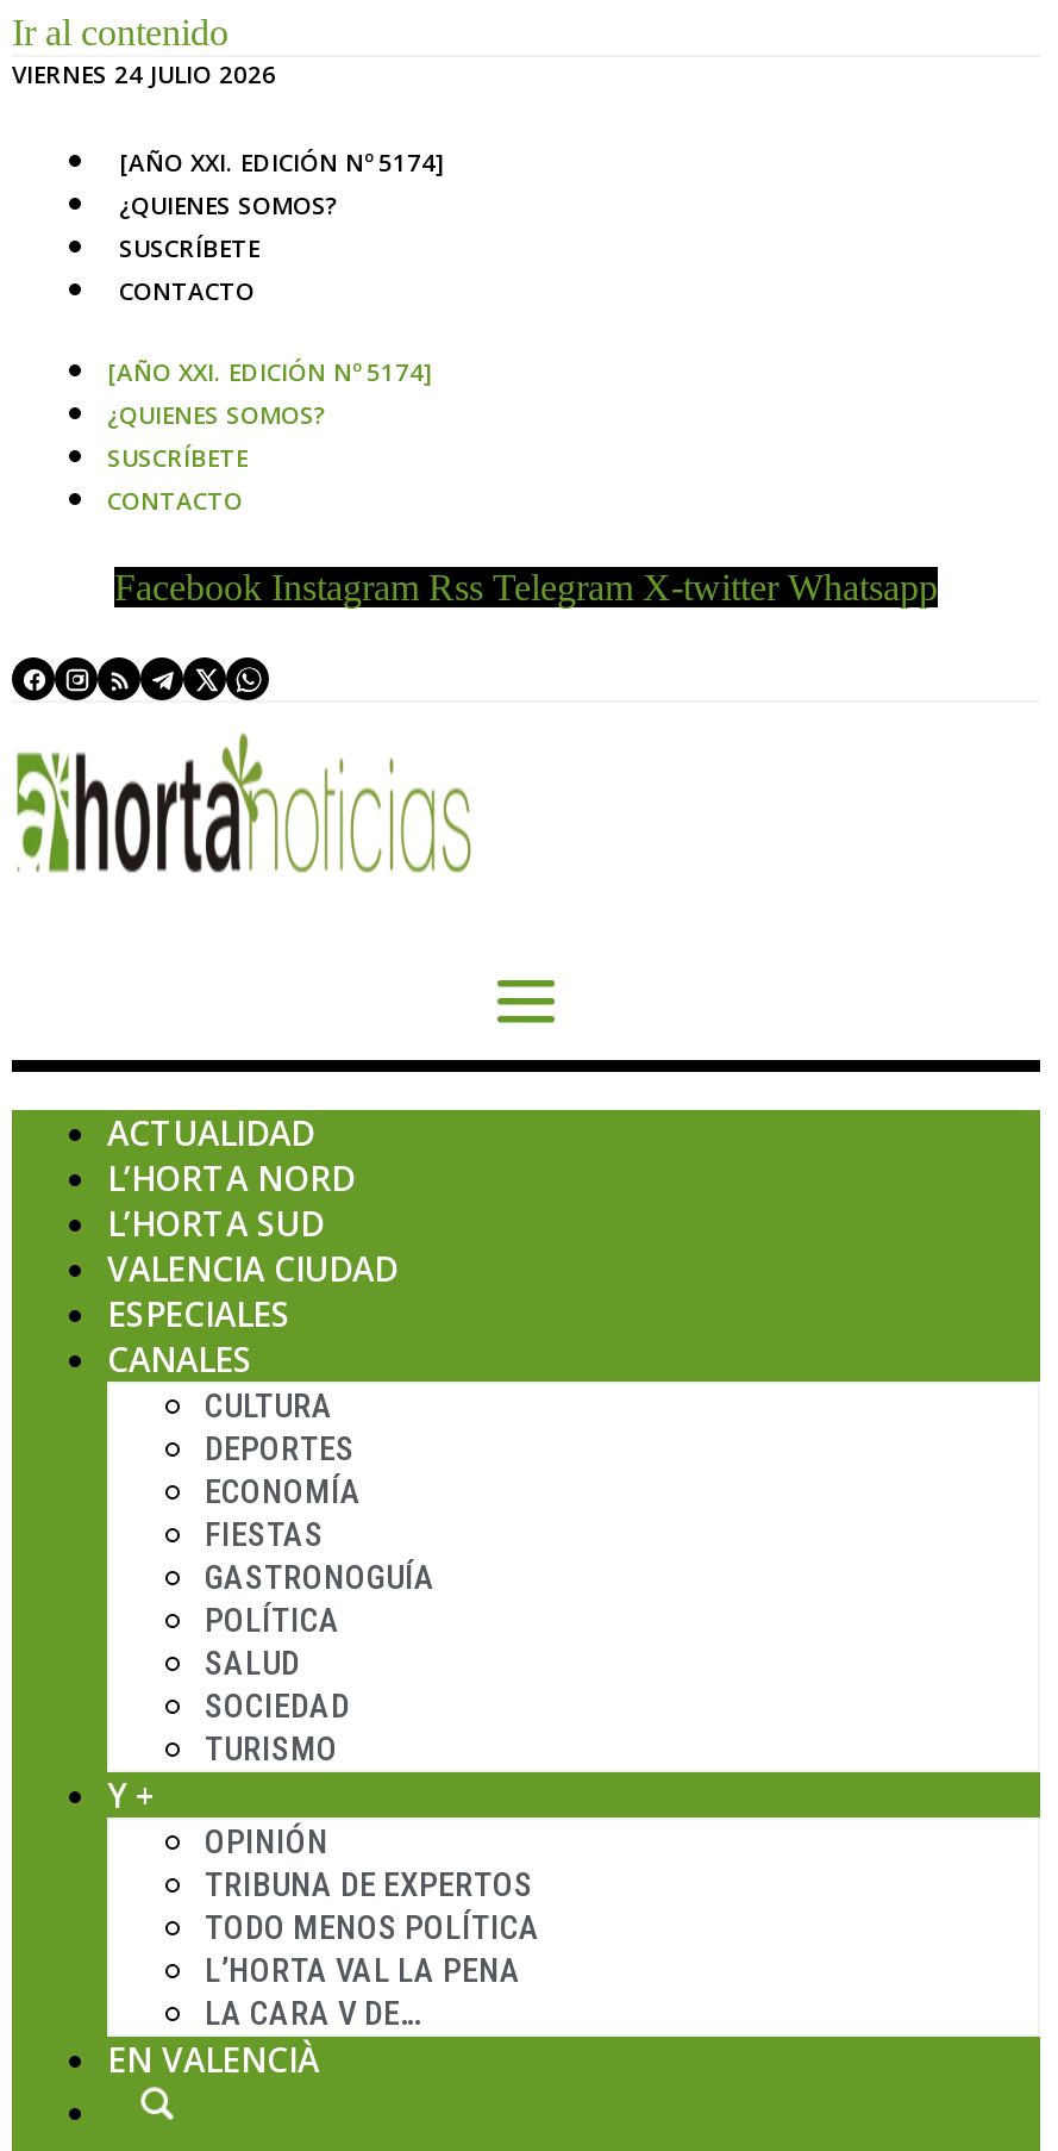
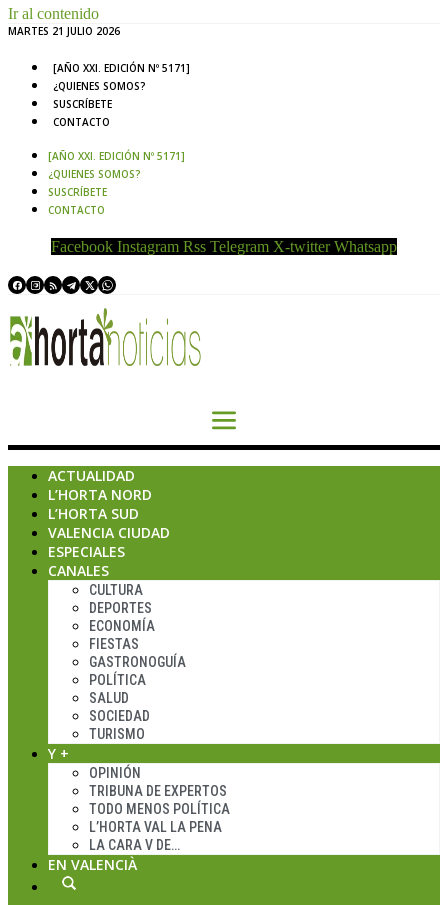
- VIERNES 24 JULIO 2026
+ MARTES 21 JULIO 2026

- [AÑO XXI. EDICIÓN Nº 5174]
+ [AÑO XXI. EDICIÓN Nº 5171]

- [AÑO XXI. EDICIÓN Nº 5174]
+ [AÑO XXI. EDICIÓN Nº 5171]
